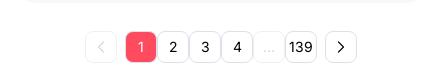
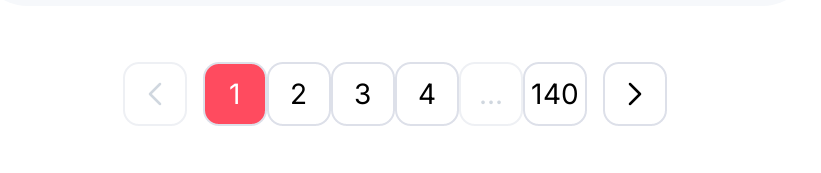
- 139
+ 140
